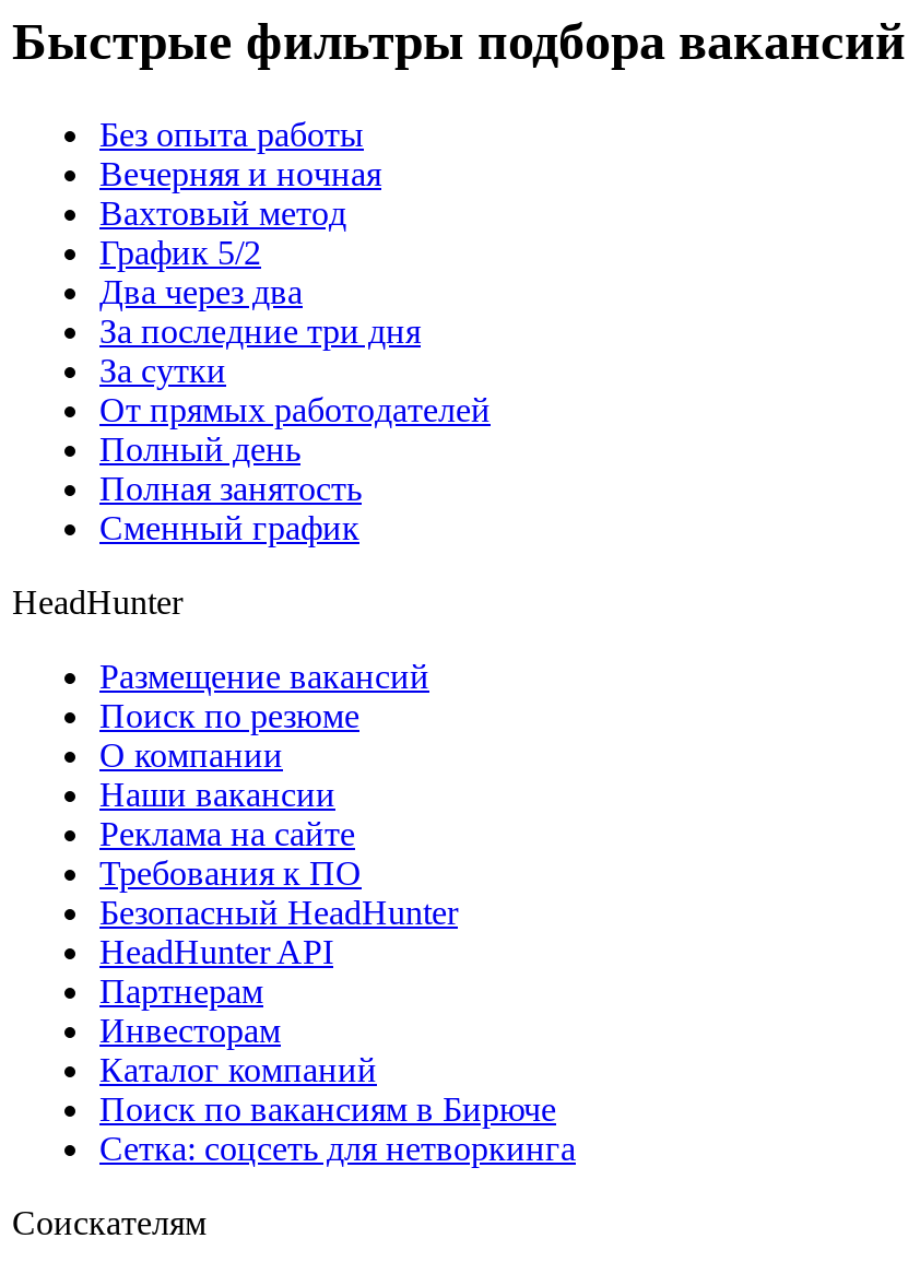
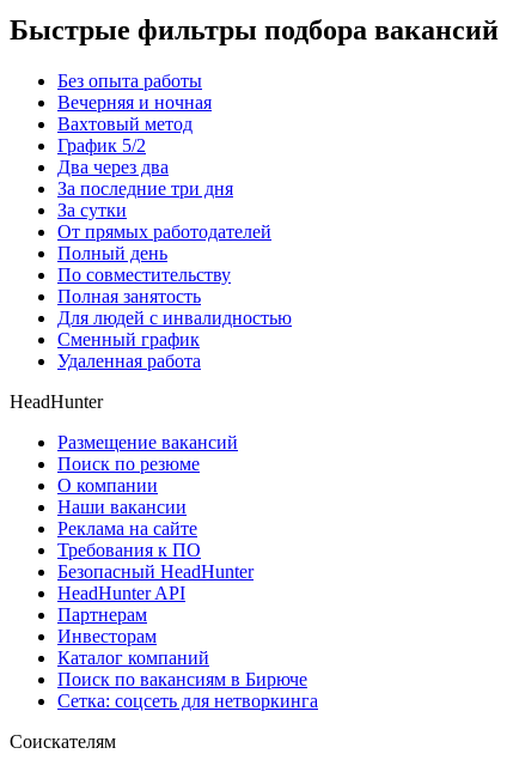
+ По совместительству

+ Для людей с инвалидностью

+ Удаленная работа
